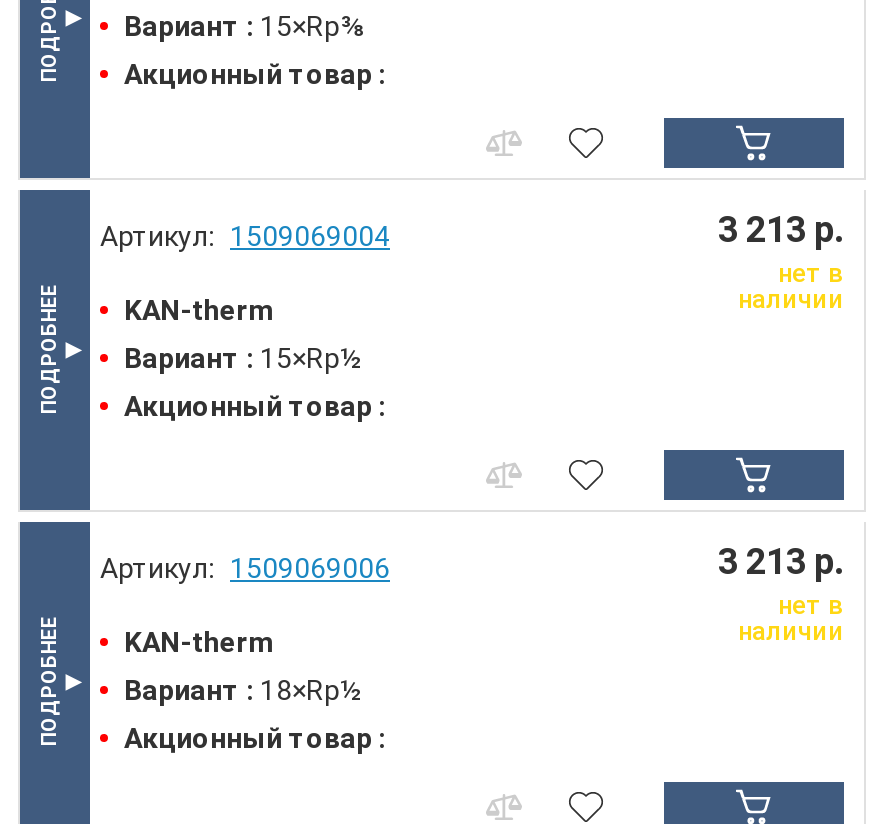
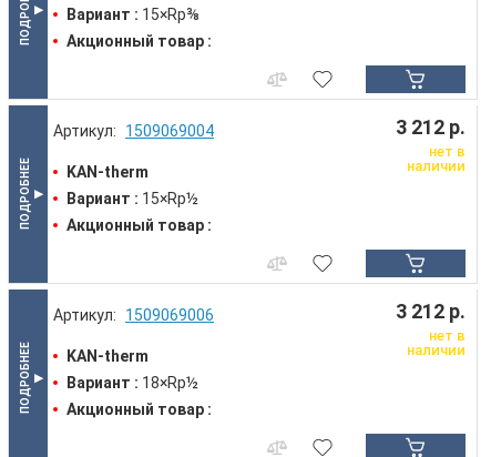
- 3 213 р.
+ 3 212 р.

- 3 213 р.
+ 3 212 р.
